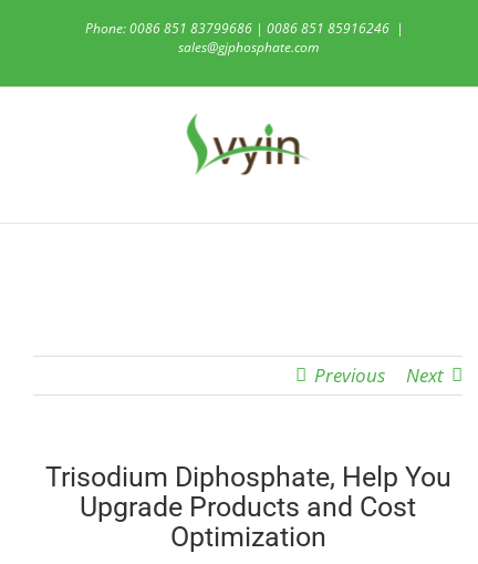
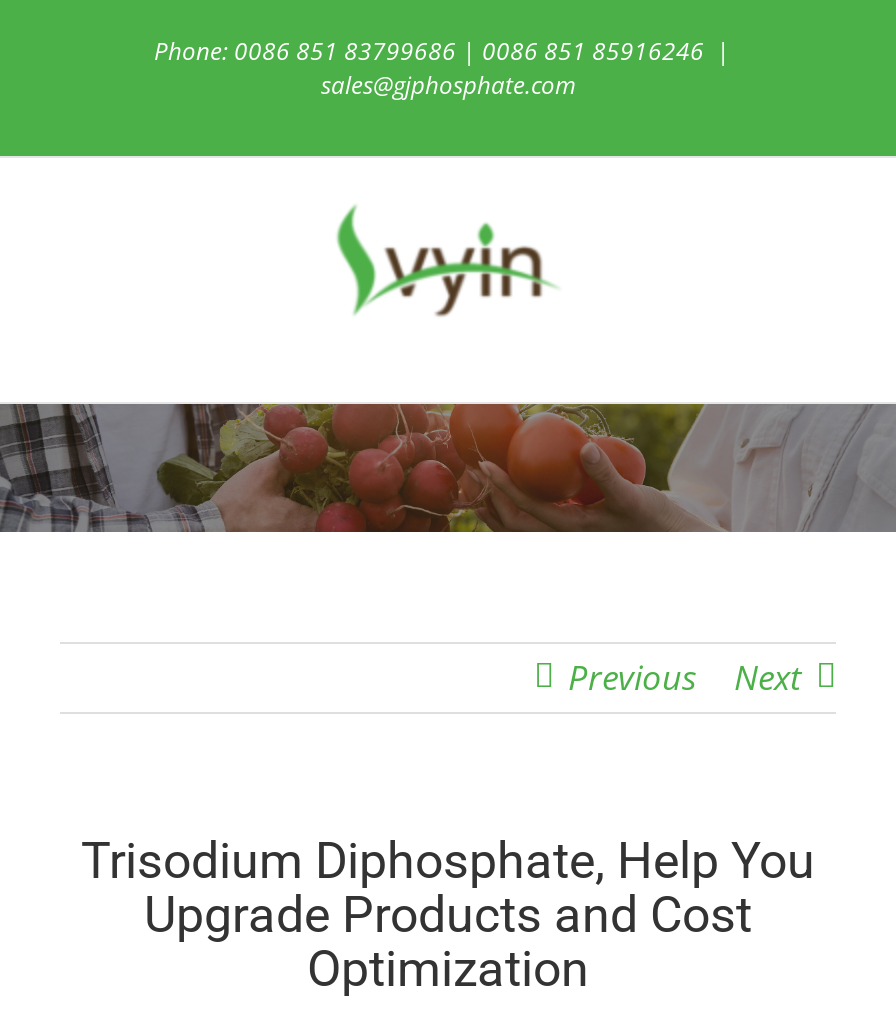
+ [image]
